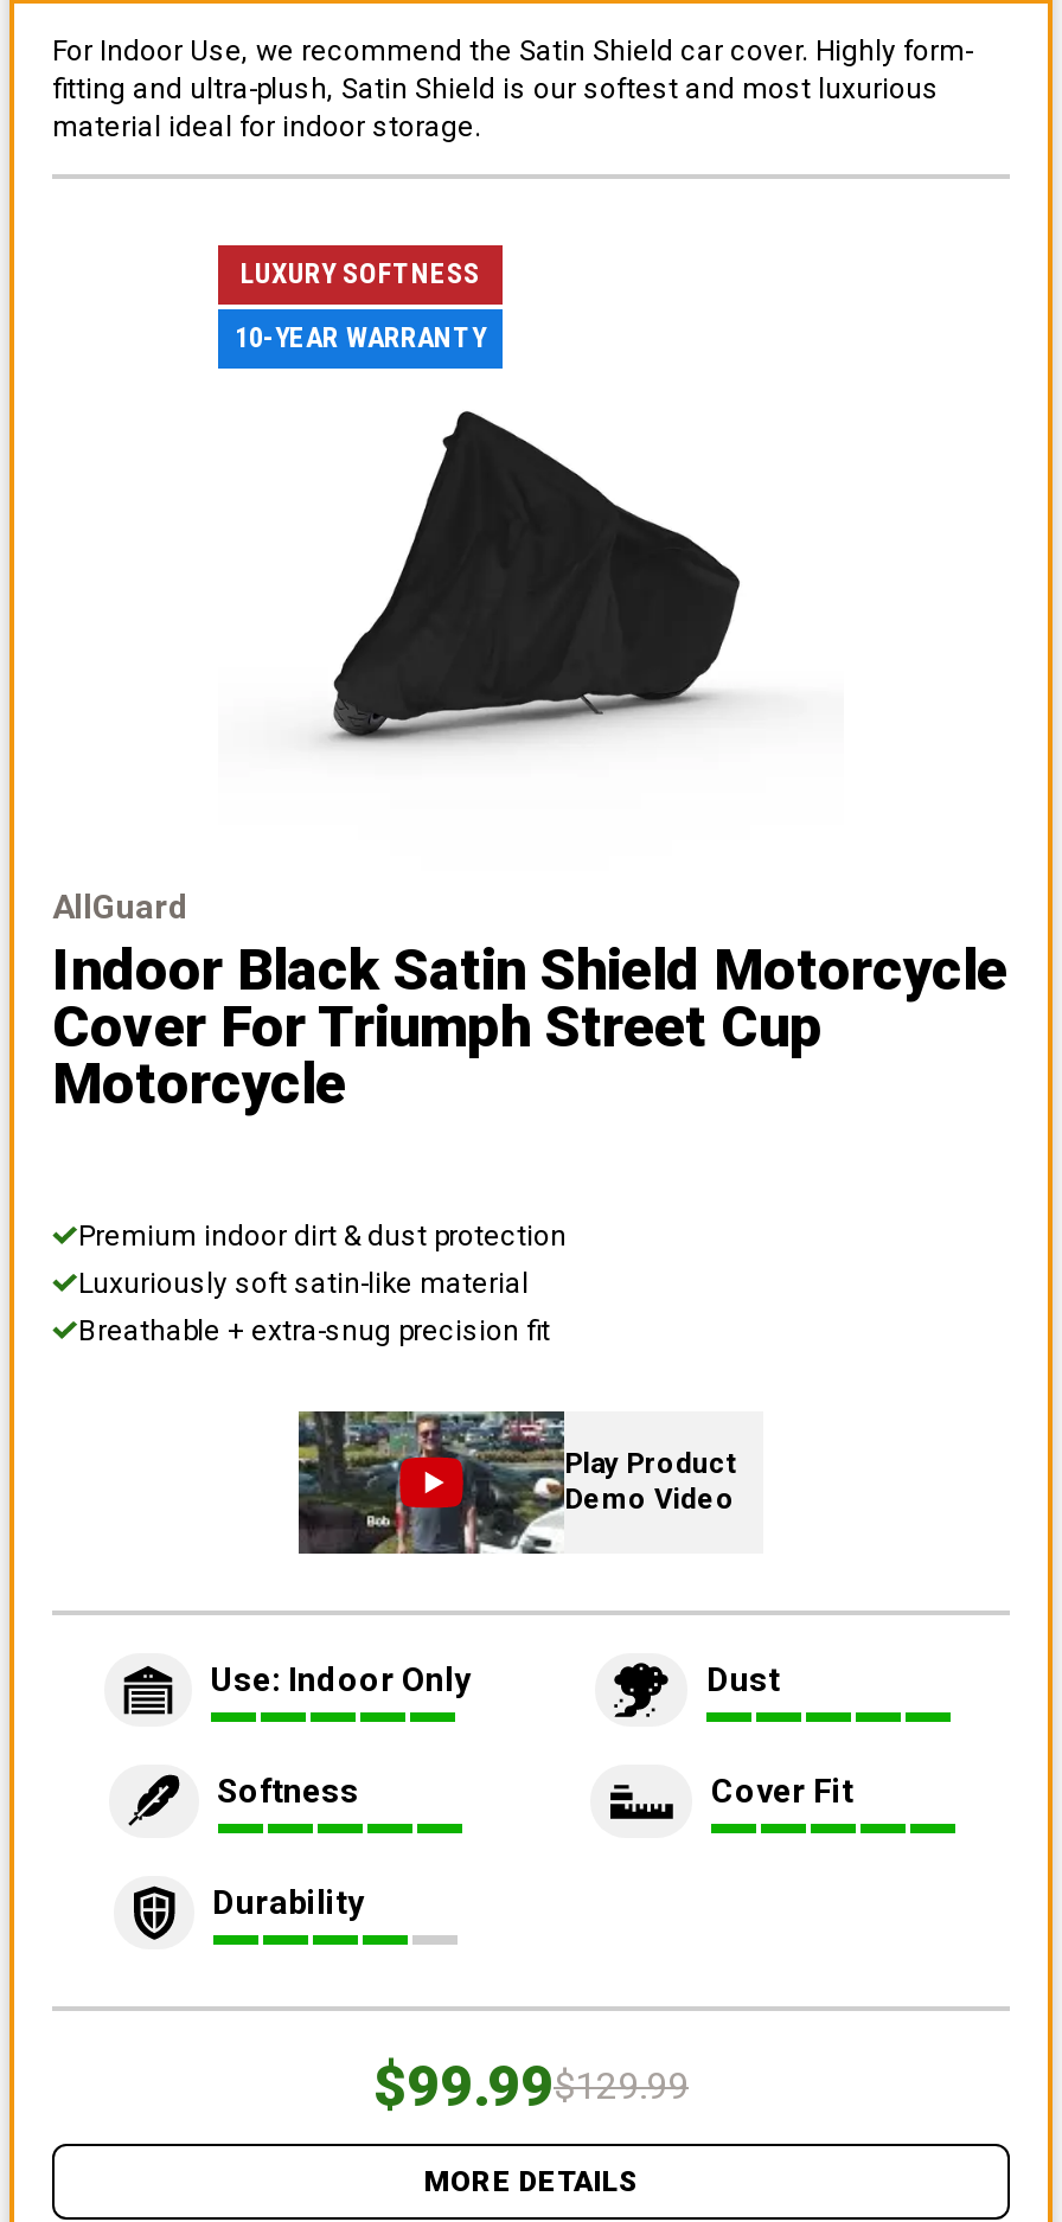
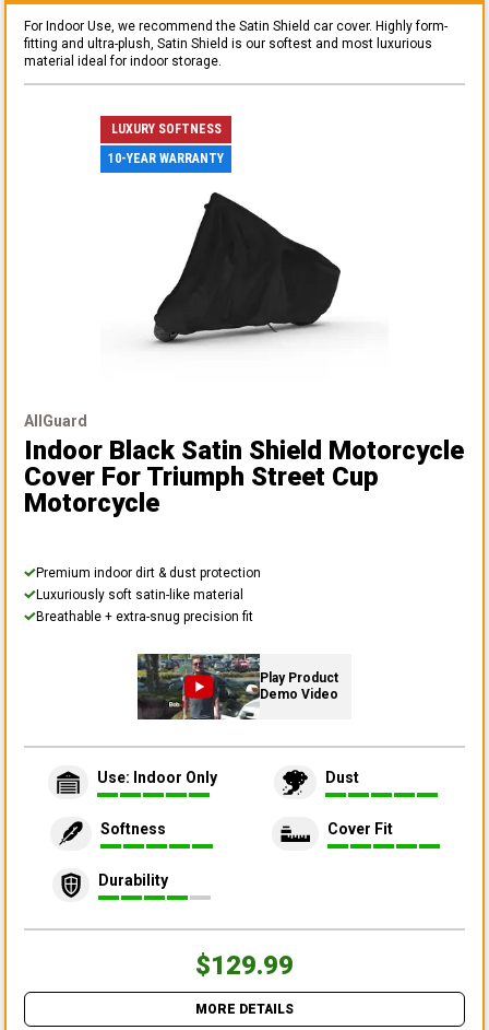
- $99.99$129.99
+ $129.99
